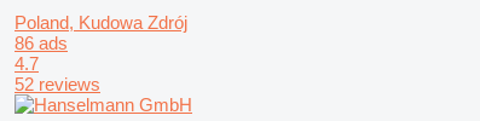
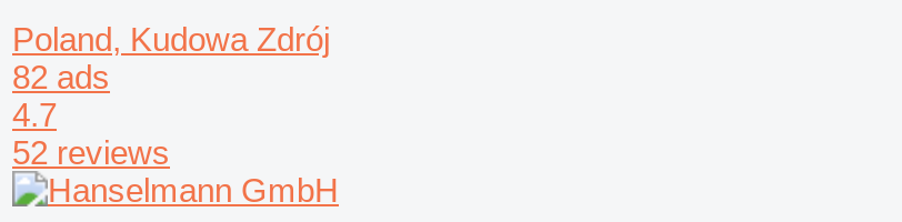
- 86 ads
+ 82 ads
